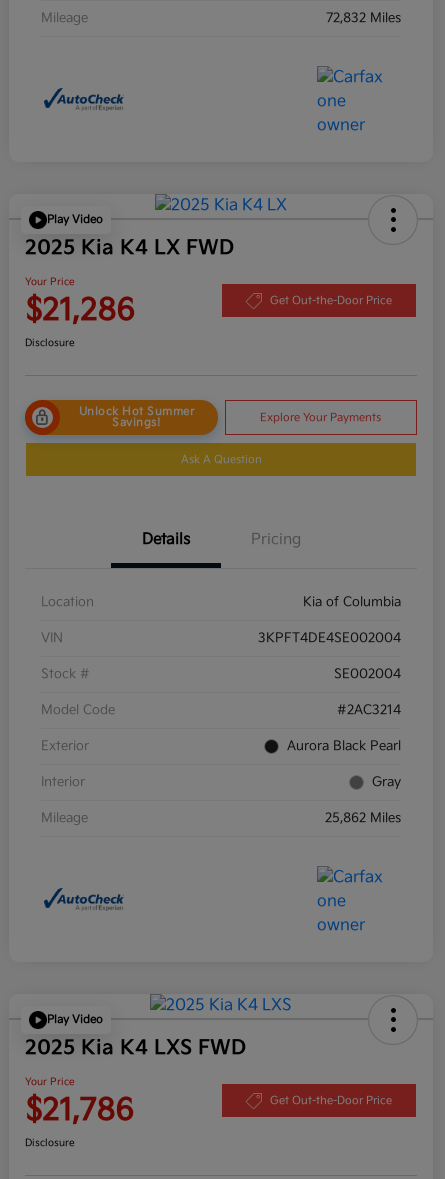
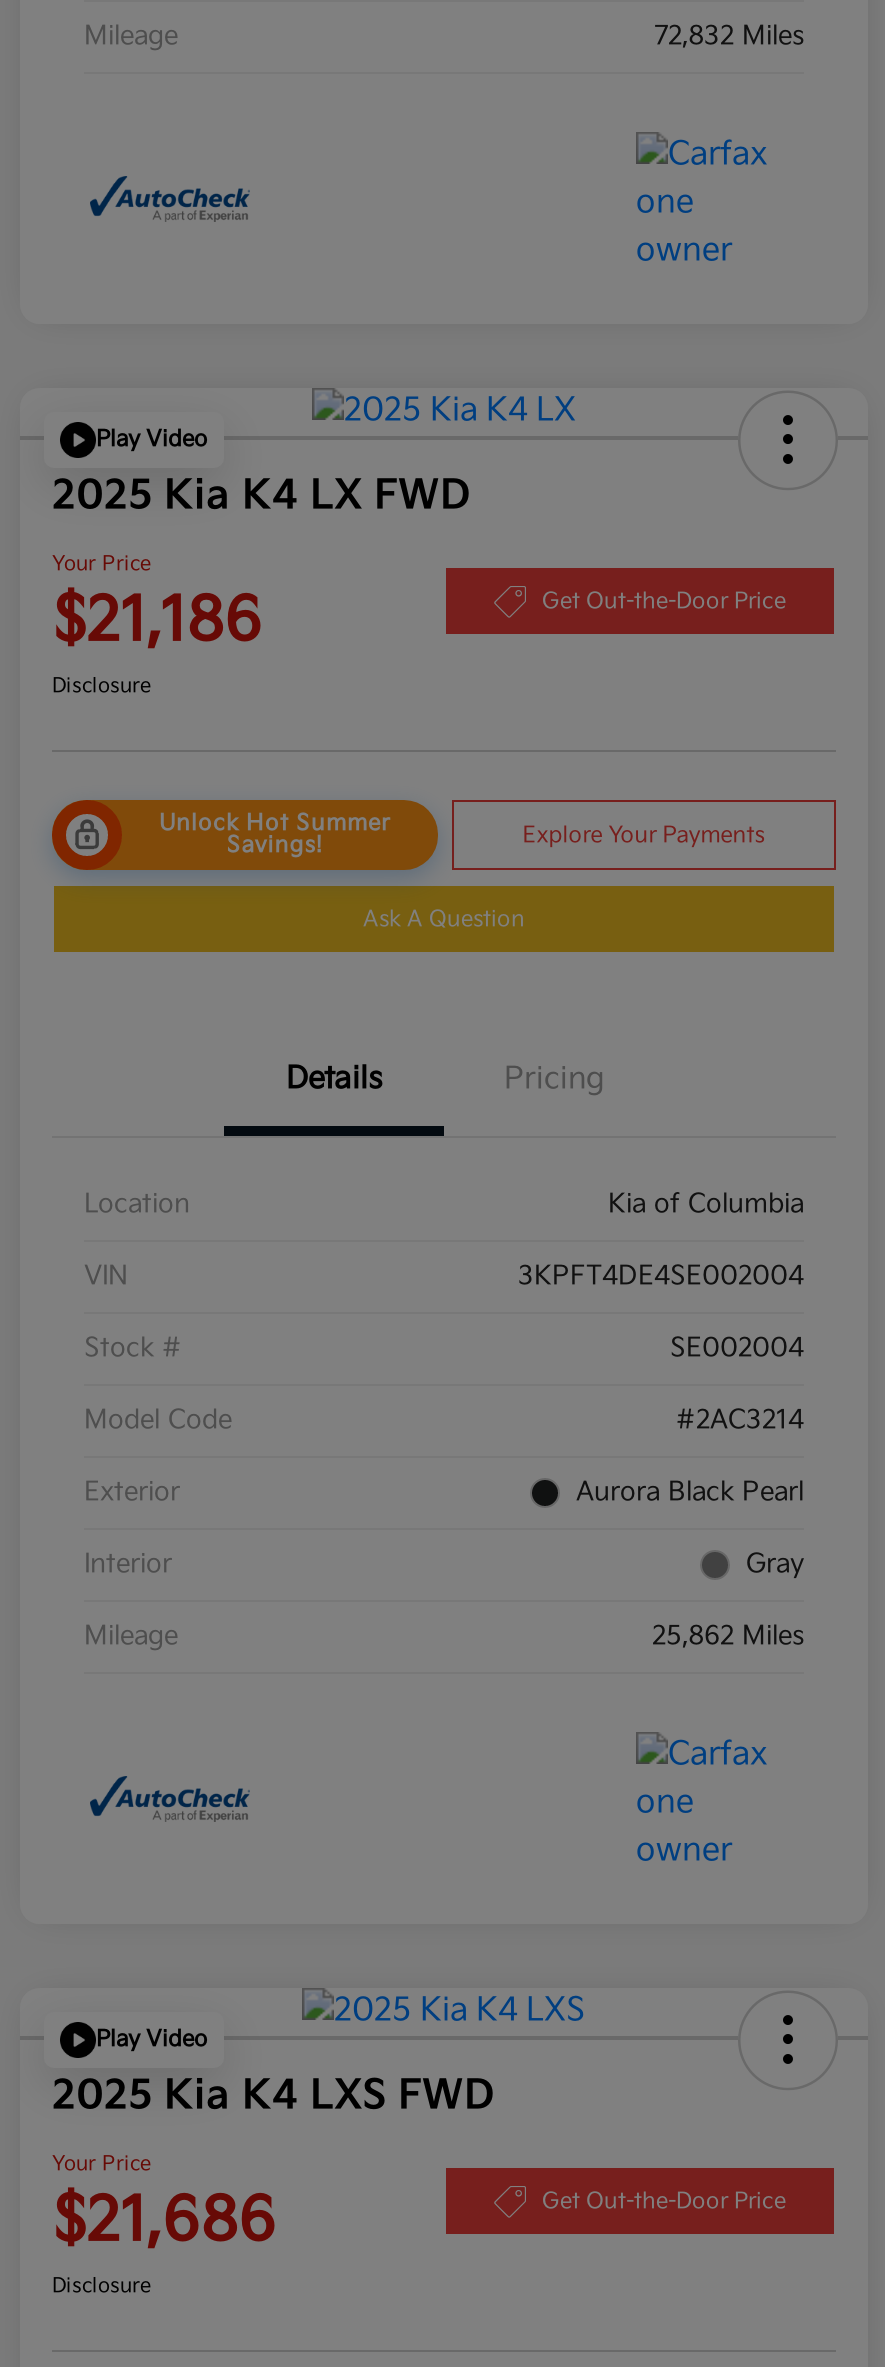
- $21,286
+ $21,186

- $21,786
+ $21,686
